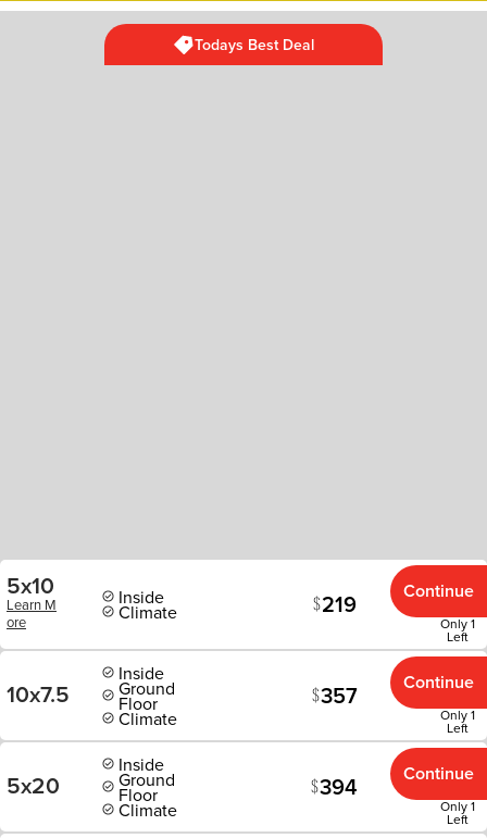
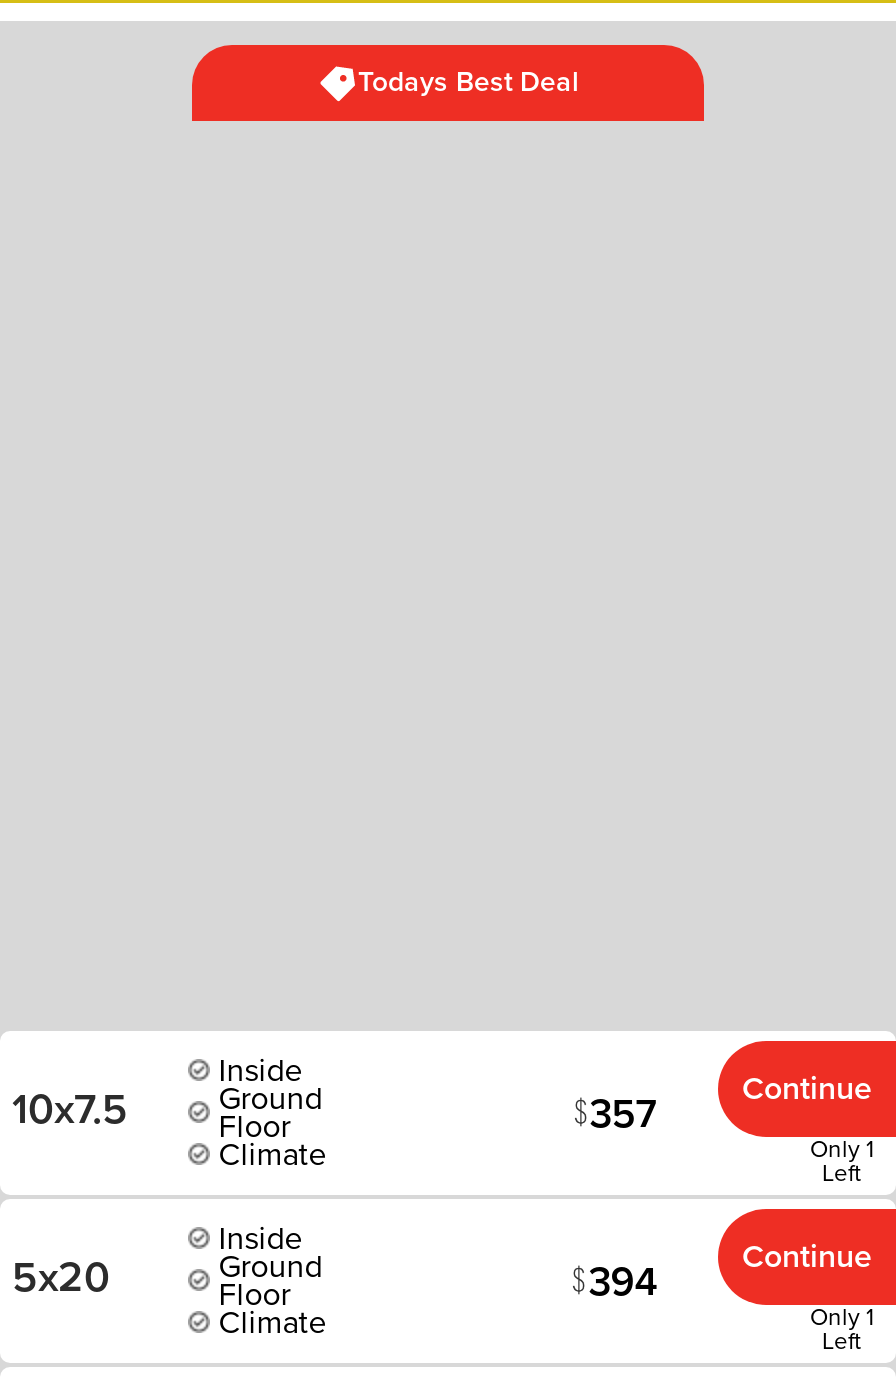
- 5x10
- Learn M
- ore

- Inside
- Climate
- 219
- Continue
- Only 1
- Left
